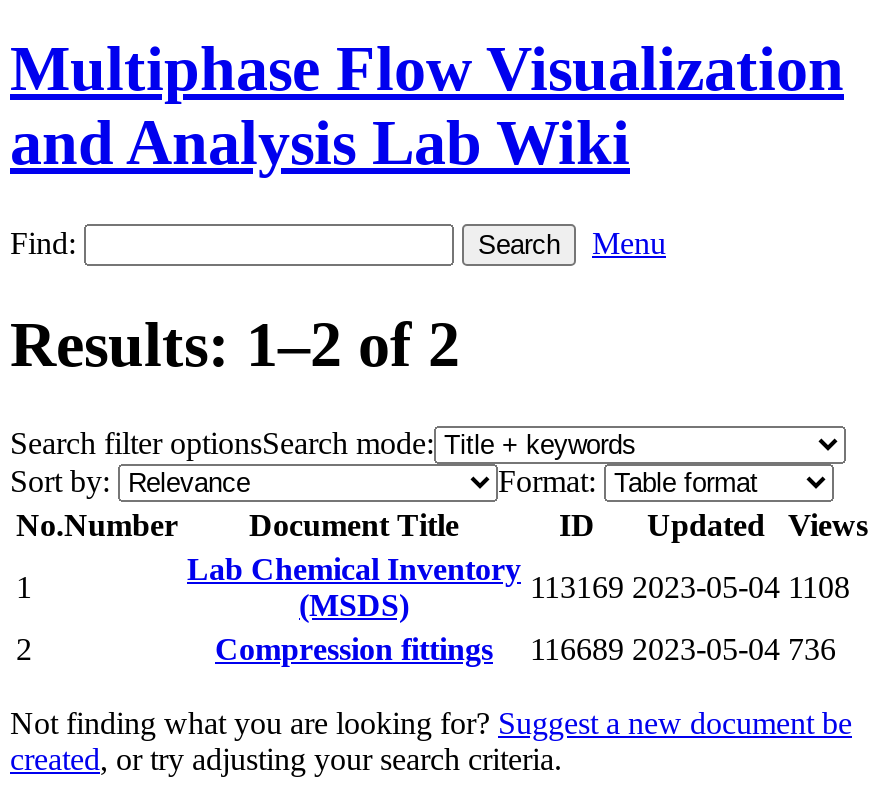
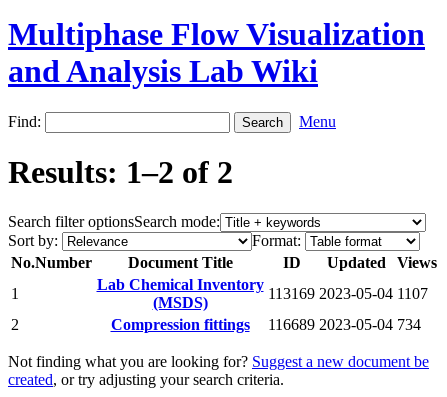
- 113169 2023-05-04 1108
+ 113169 2023-05-04 1107

- Compression fittings 116689 2023-05-04 736
+ Compression fittings 116689 2023-05-04 734
